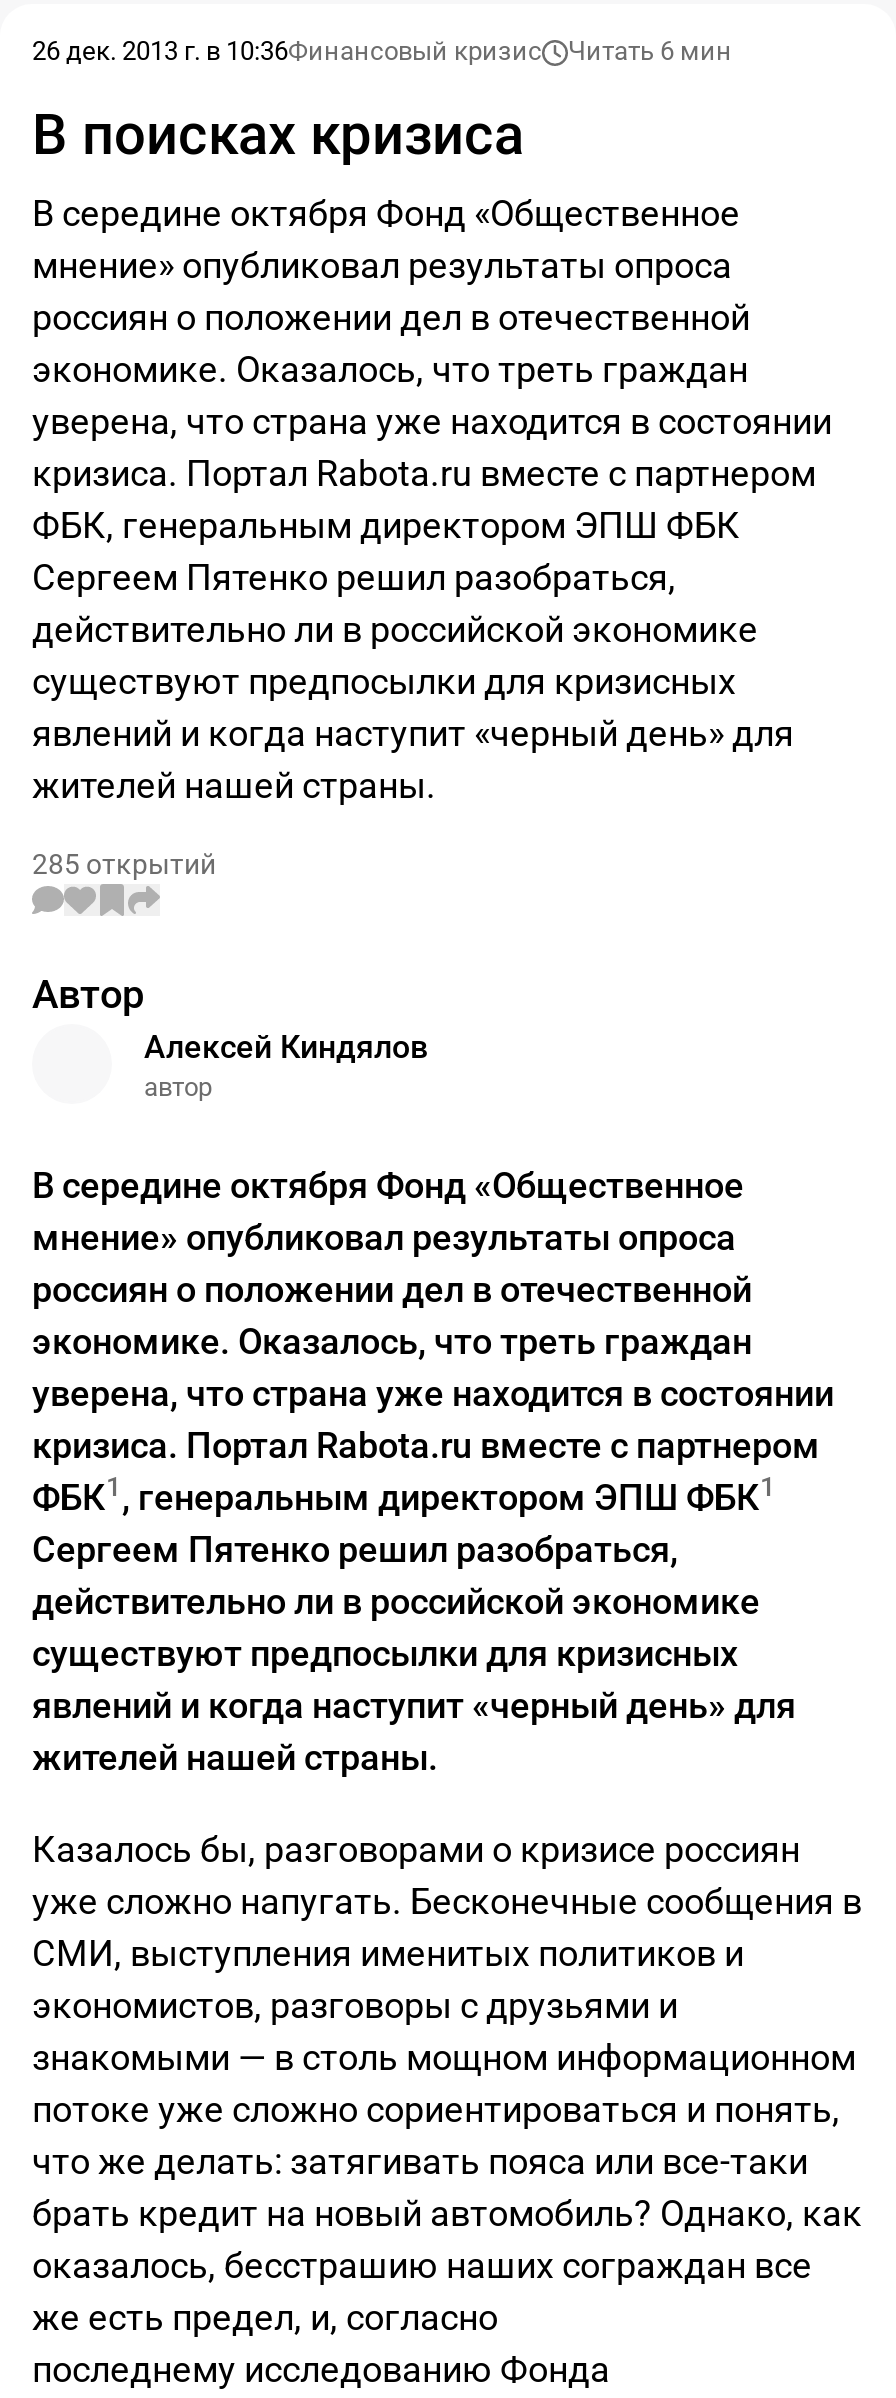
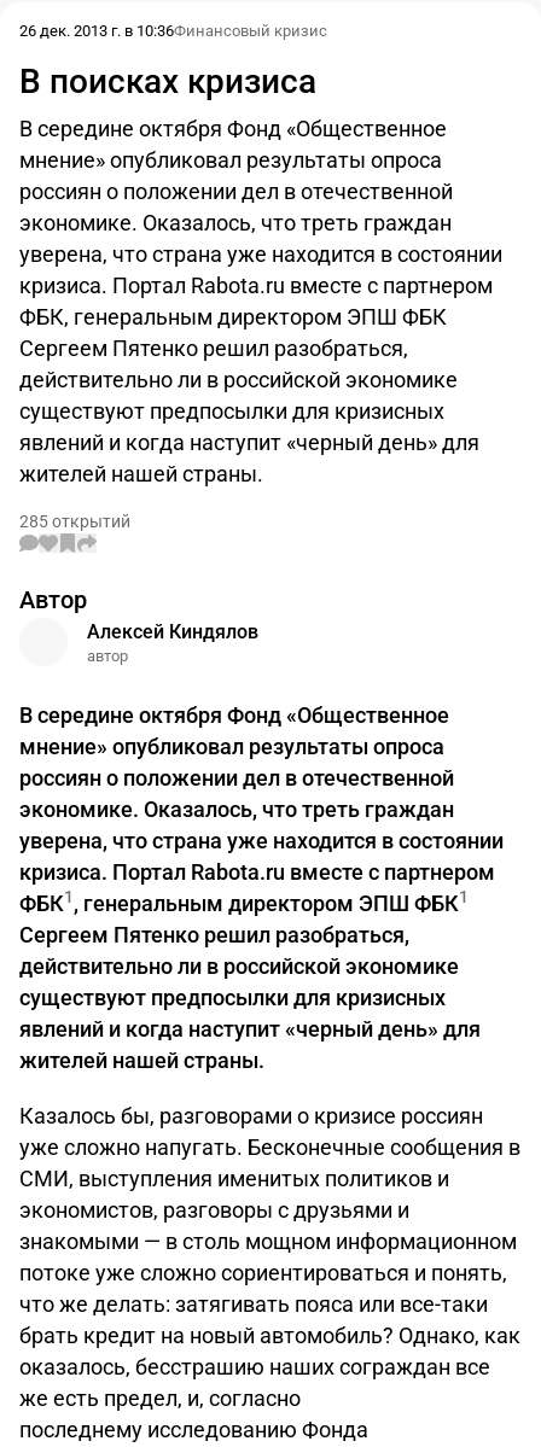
- Читать 6 мин
